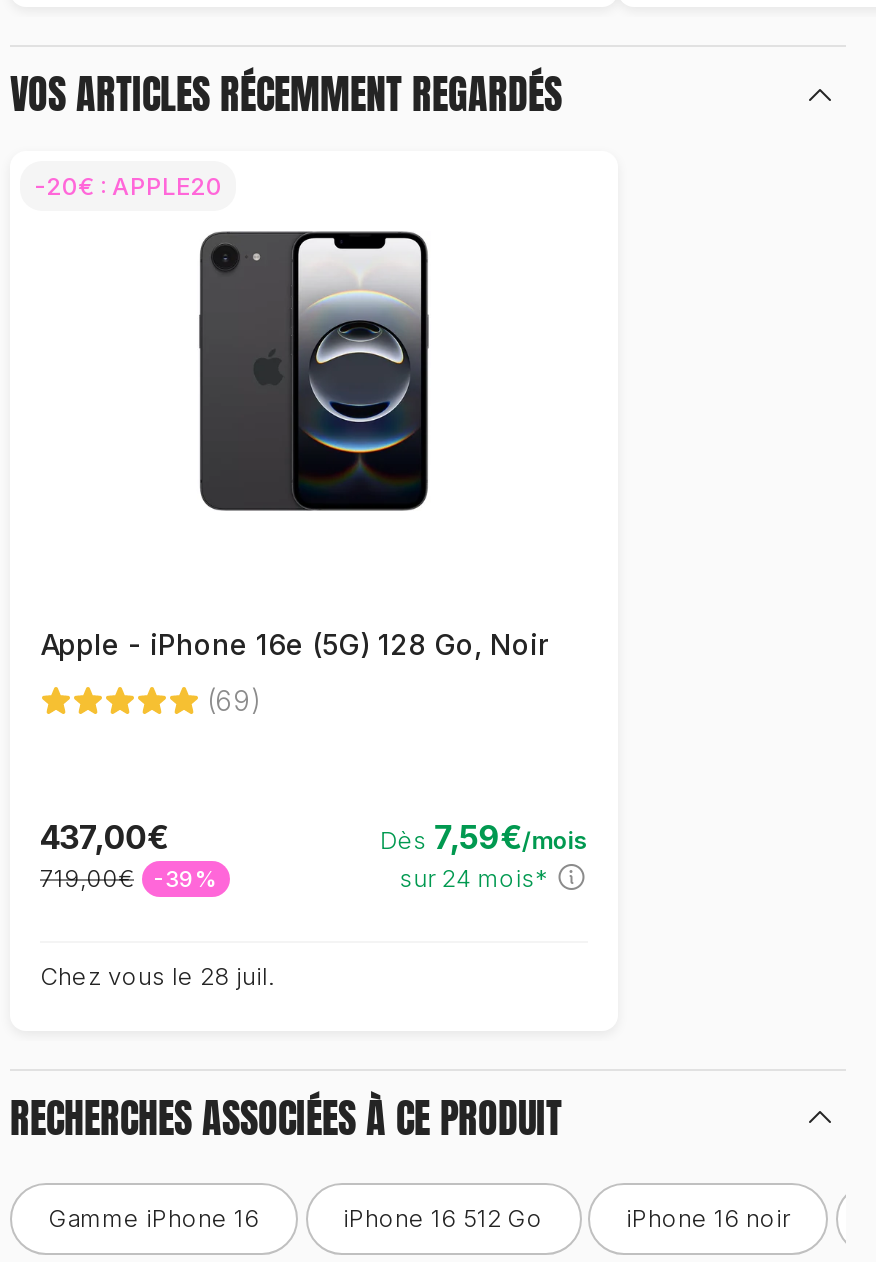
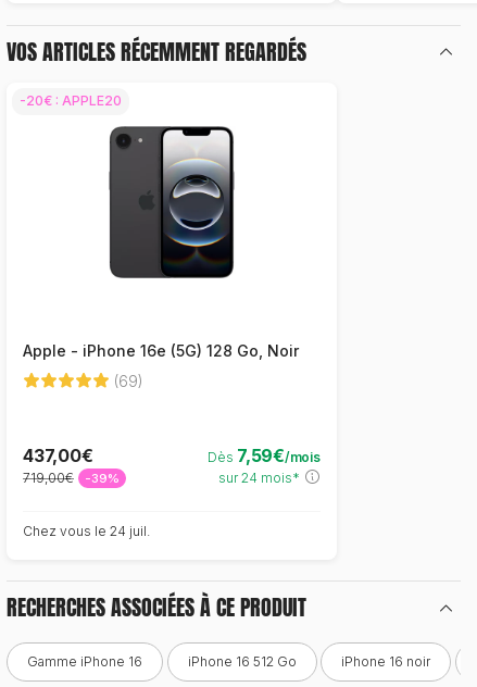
- Chez vous le 28 juil.
+ Chez vous le 24 juil.
